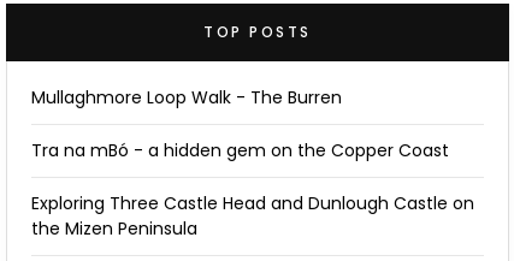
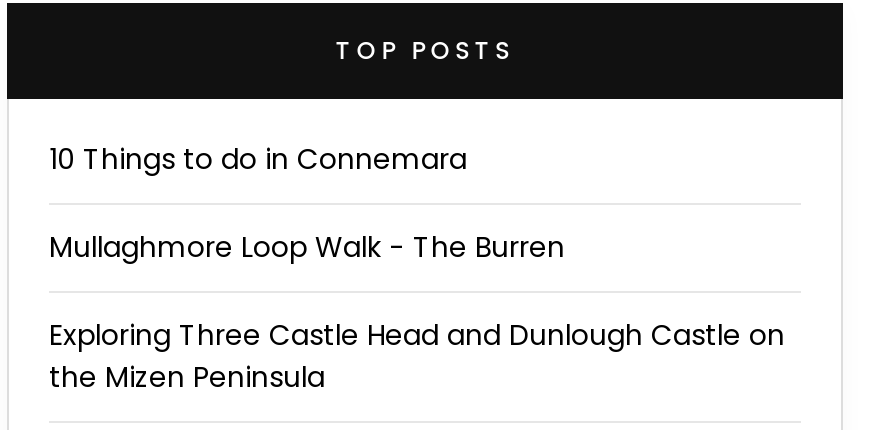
+ 10 Things to do in Connemara

moved down: Mullaghmore Loop Walk - The Burren

- Tra na mBó - a hidden gem on the Copper Coast
